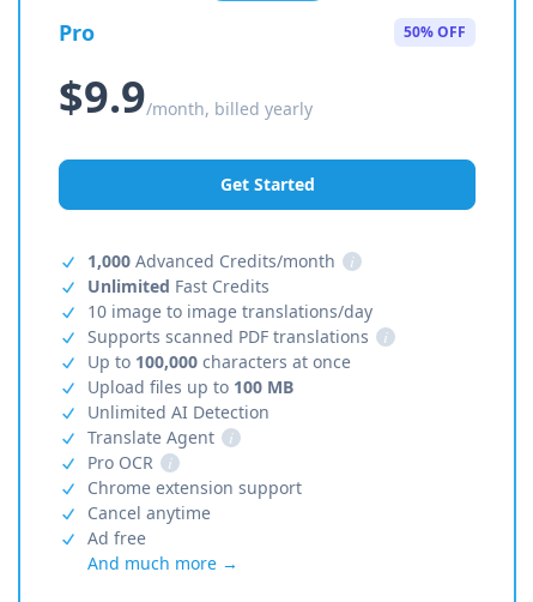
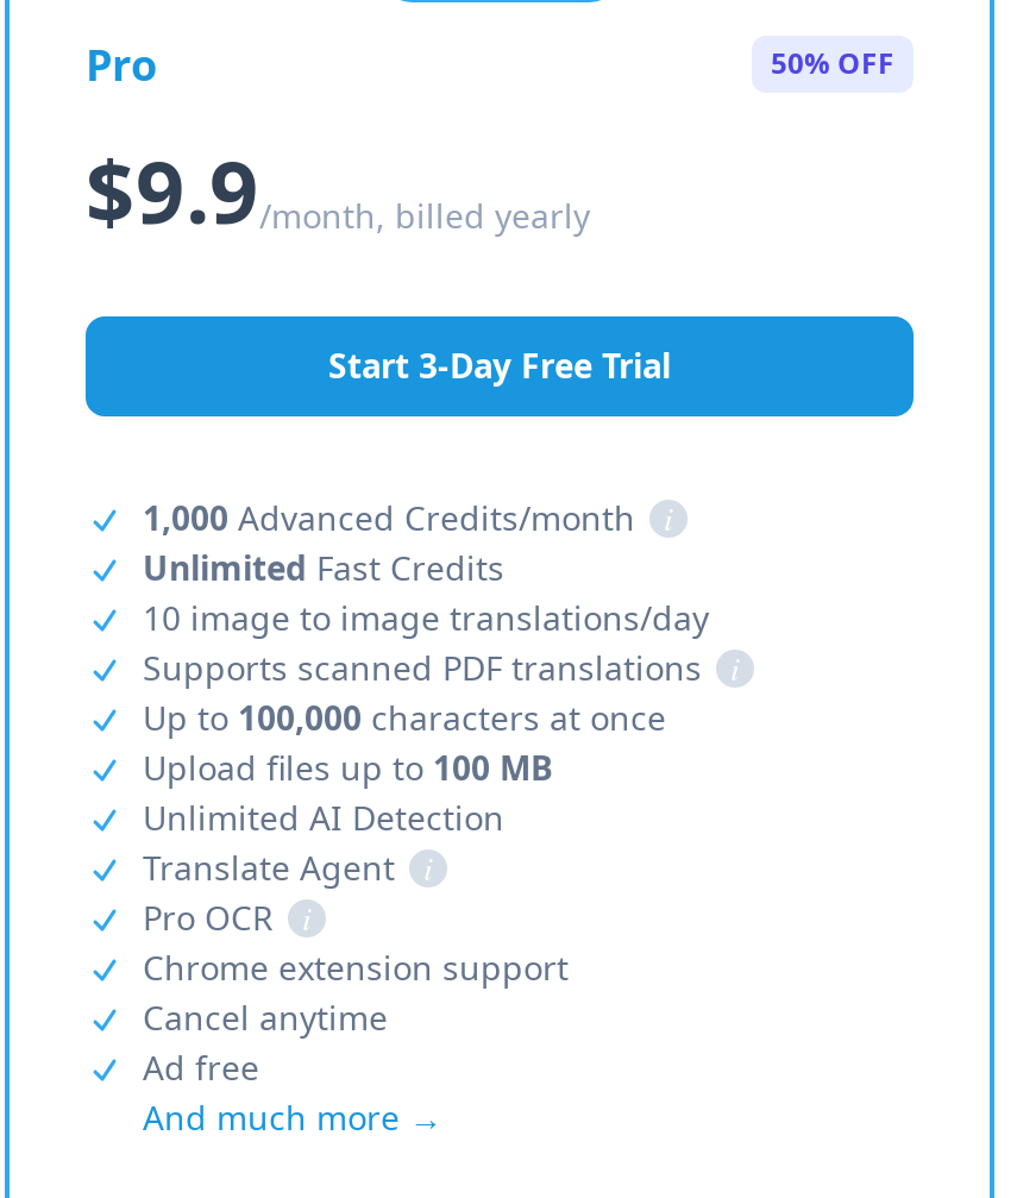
- Get Started
+ Start 3-Day Free Trial
